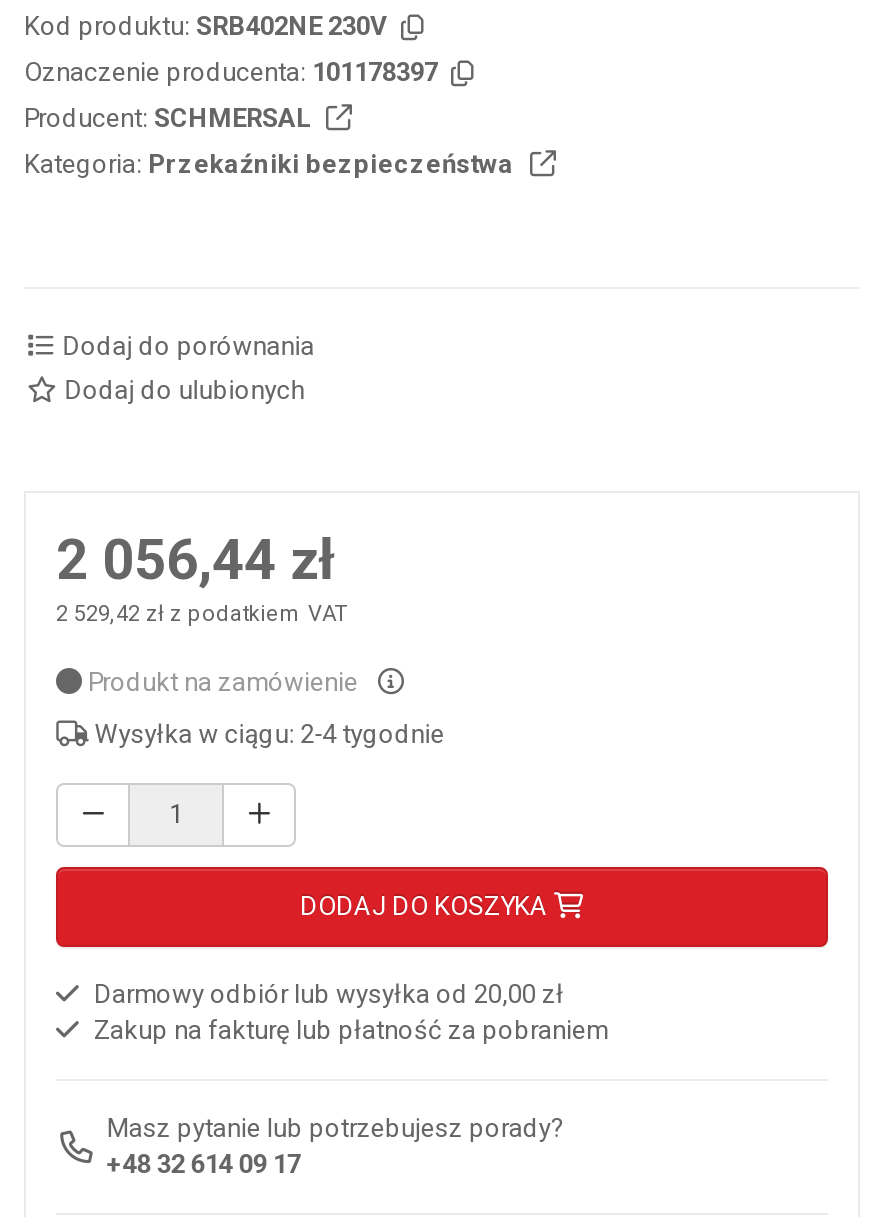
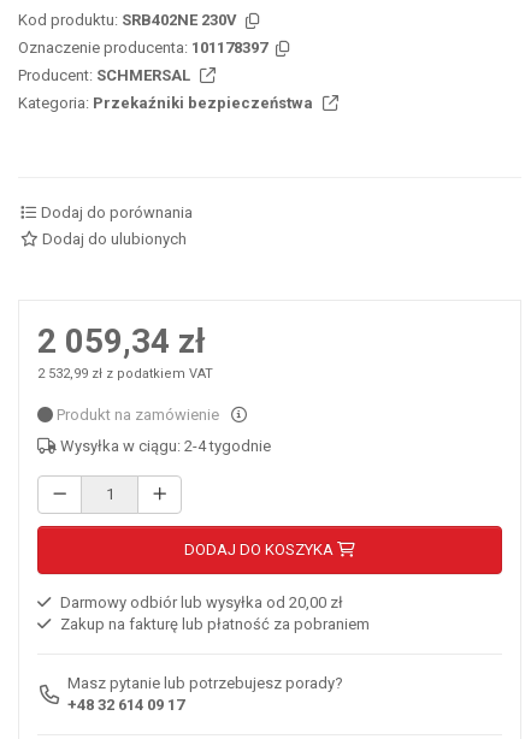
- 2 056,44 zł
+ 2 059,34 zł

- 2 529,42 zł z podatkiem VAT
+ 2 532,99 zł z podatkiem VAT
